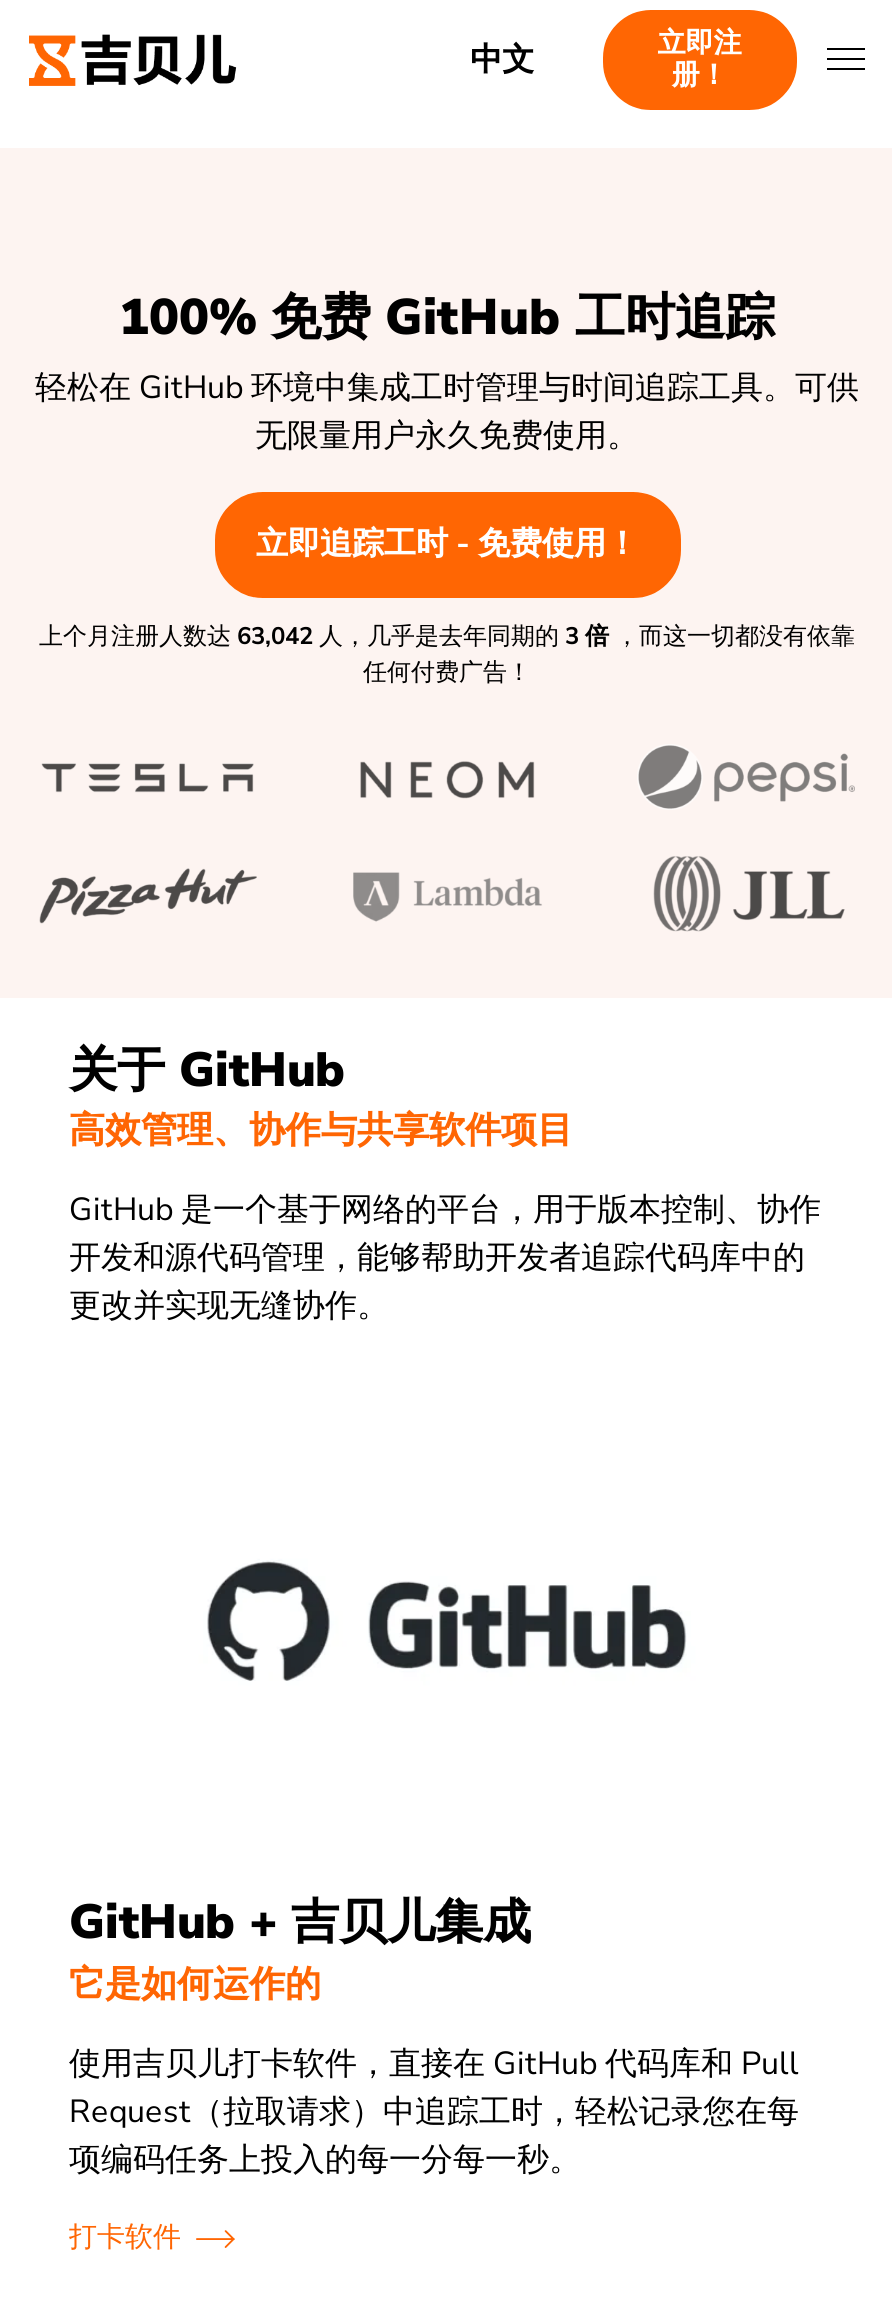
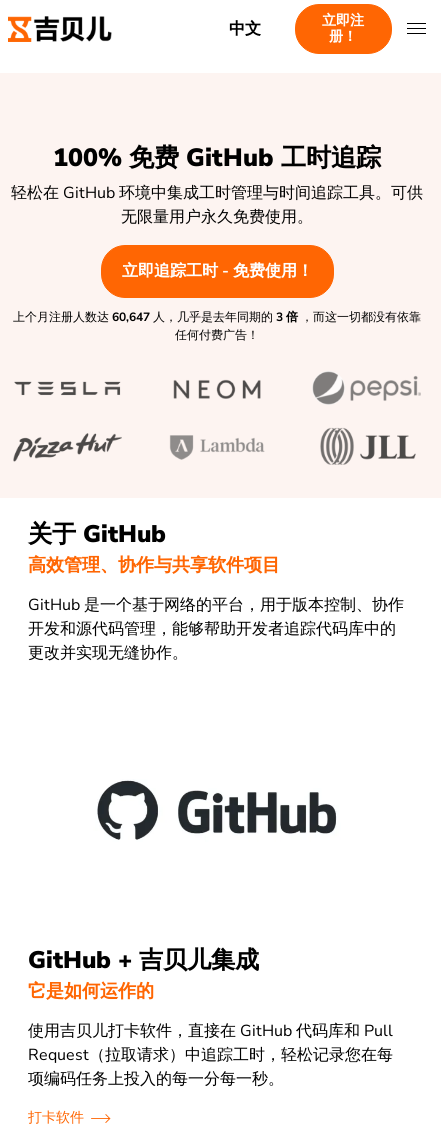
- 上个月注册人数达 63,042 人，几乎是去年同期的 3 倍 ，而这一切都没有依靠
+ 上个月注册人数达 60,647 人，几乎是去年同期的 3 倍 ，而这一切都没有依靠
